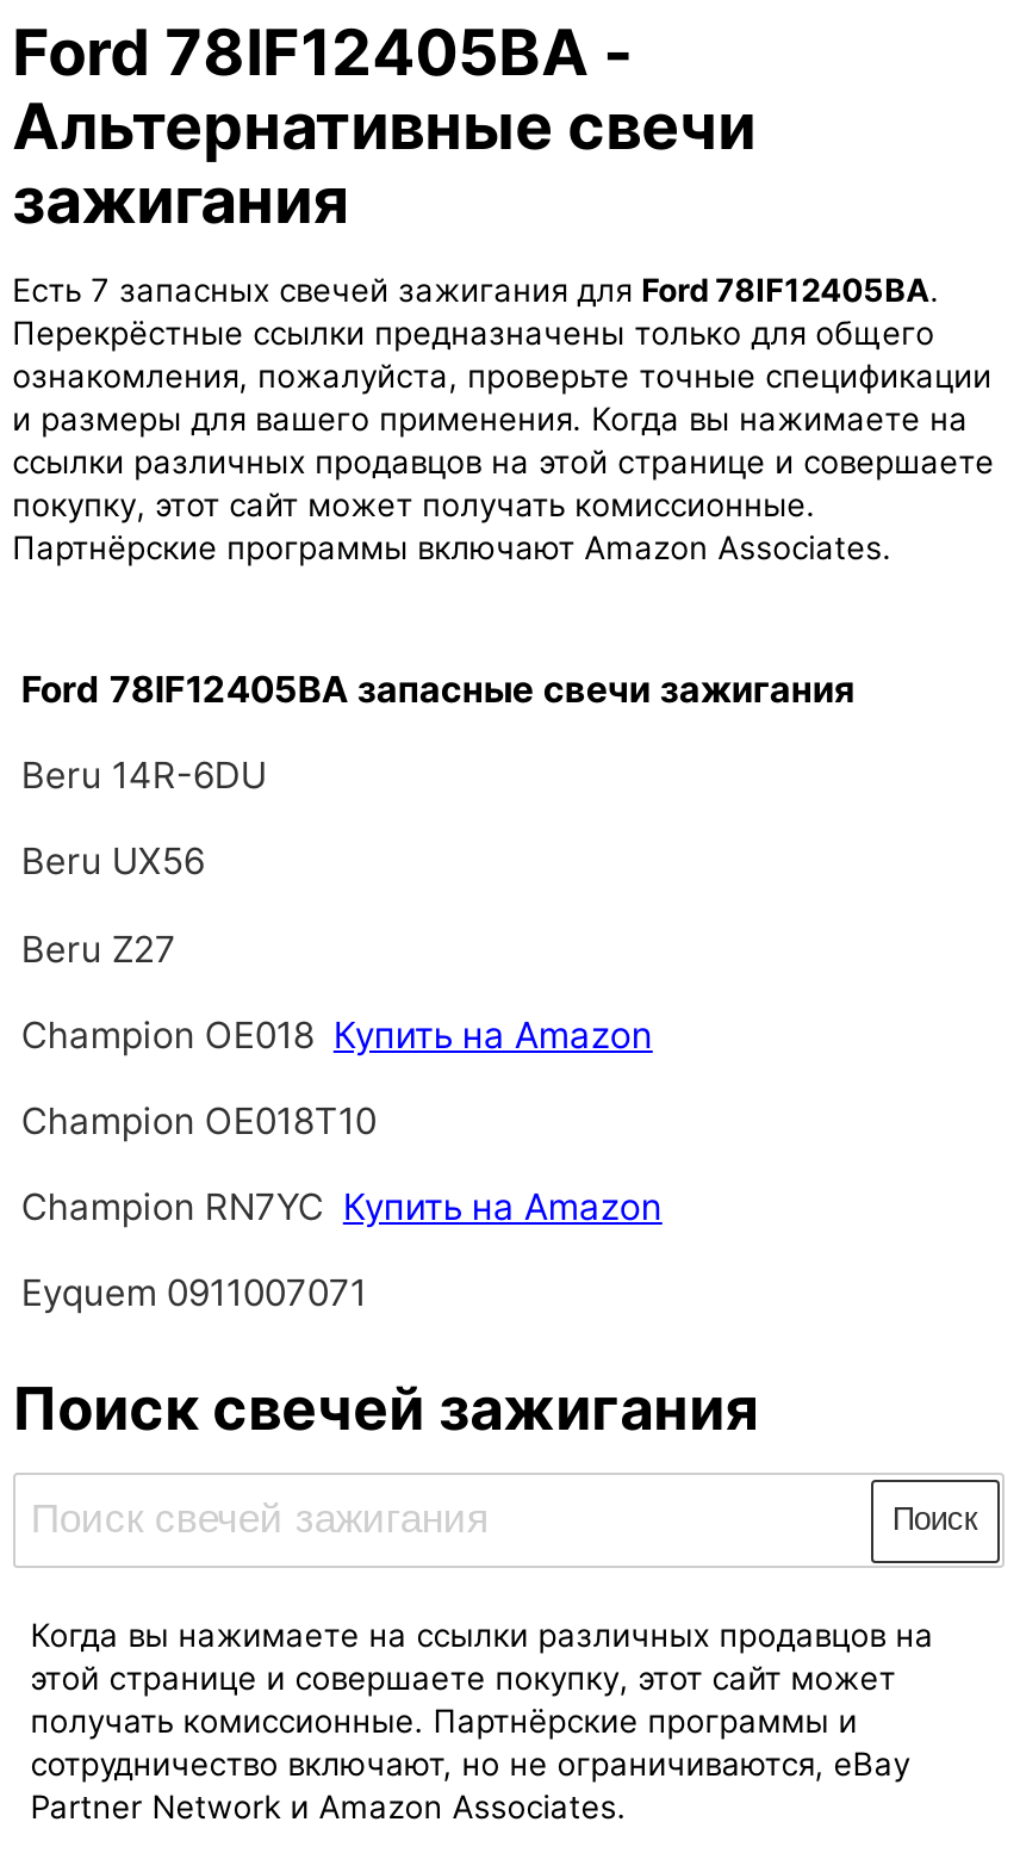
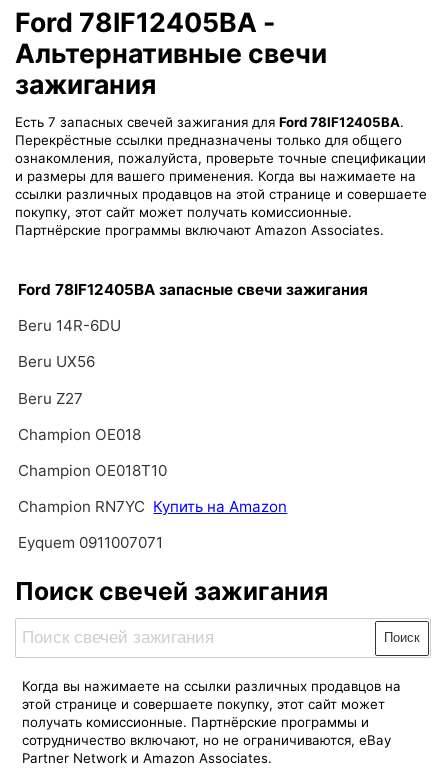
- Champion OE018 Купить на Amazon
+ Champion OE018
